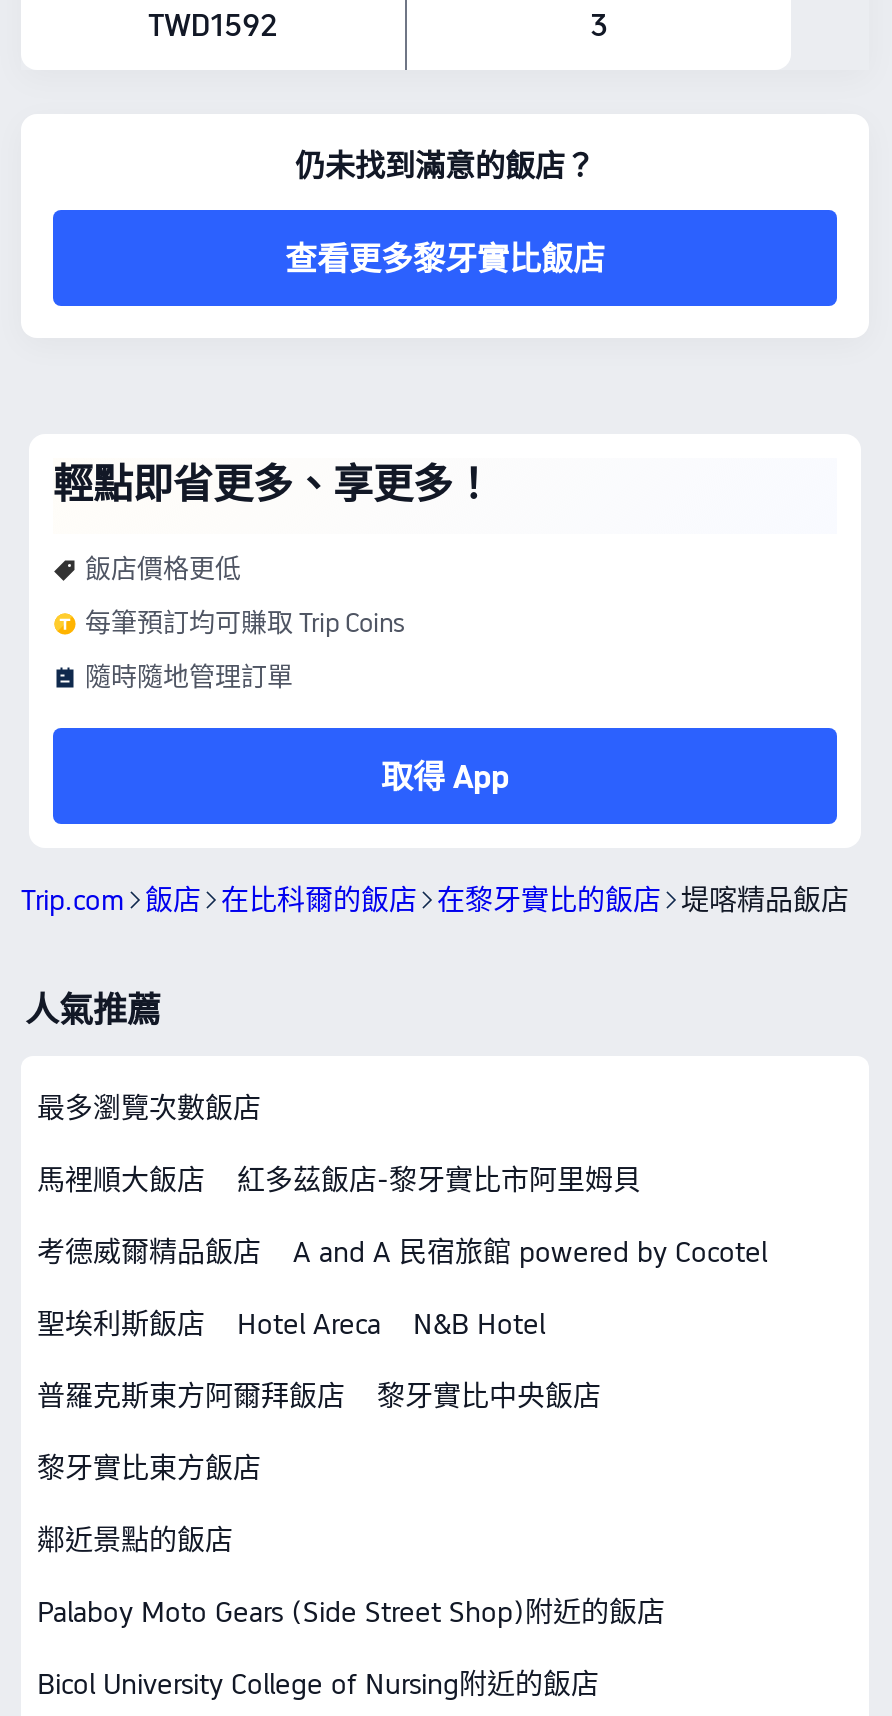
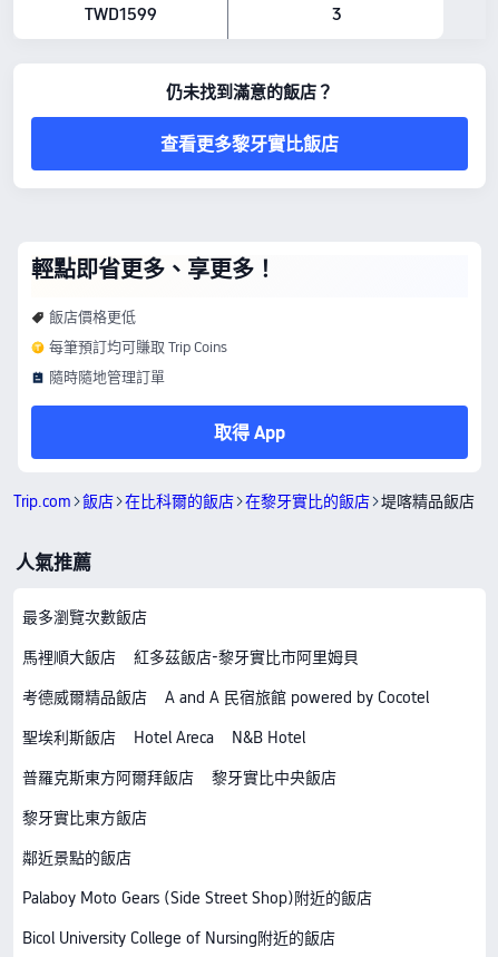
- TWD1592
+ TWD1599
